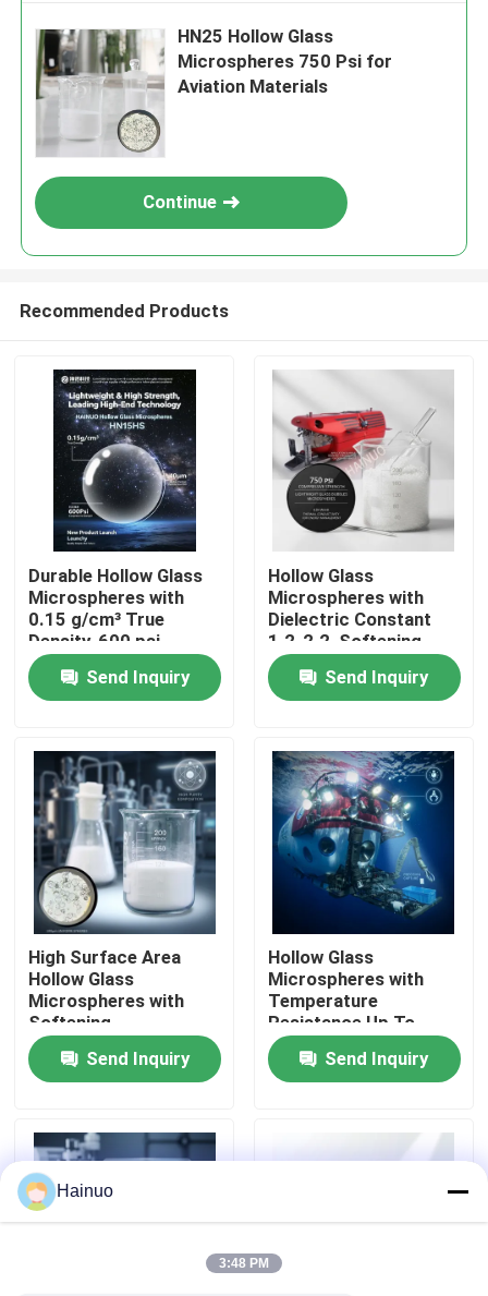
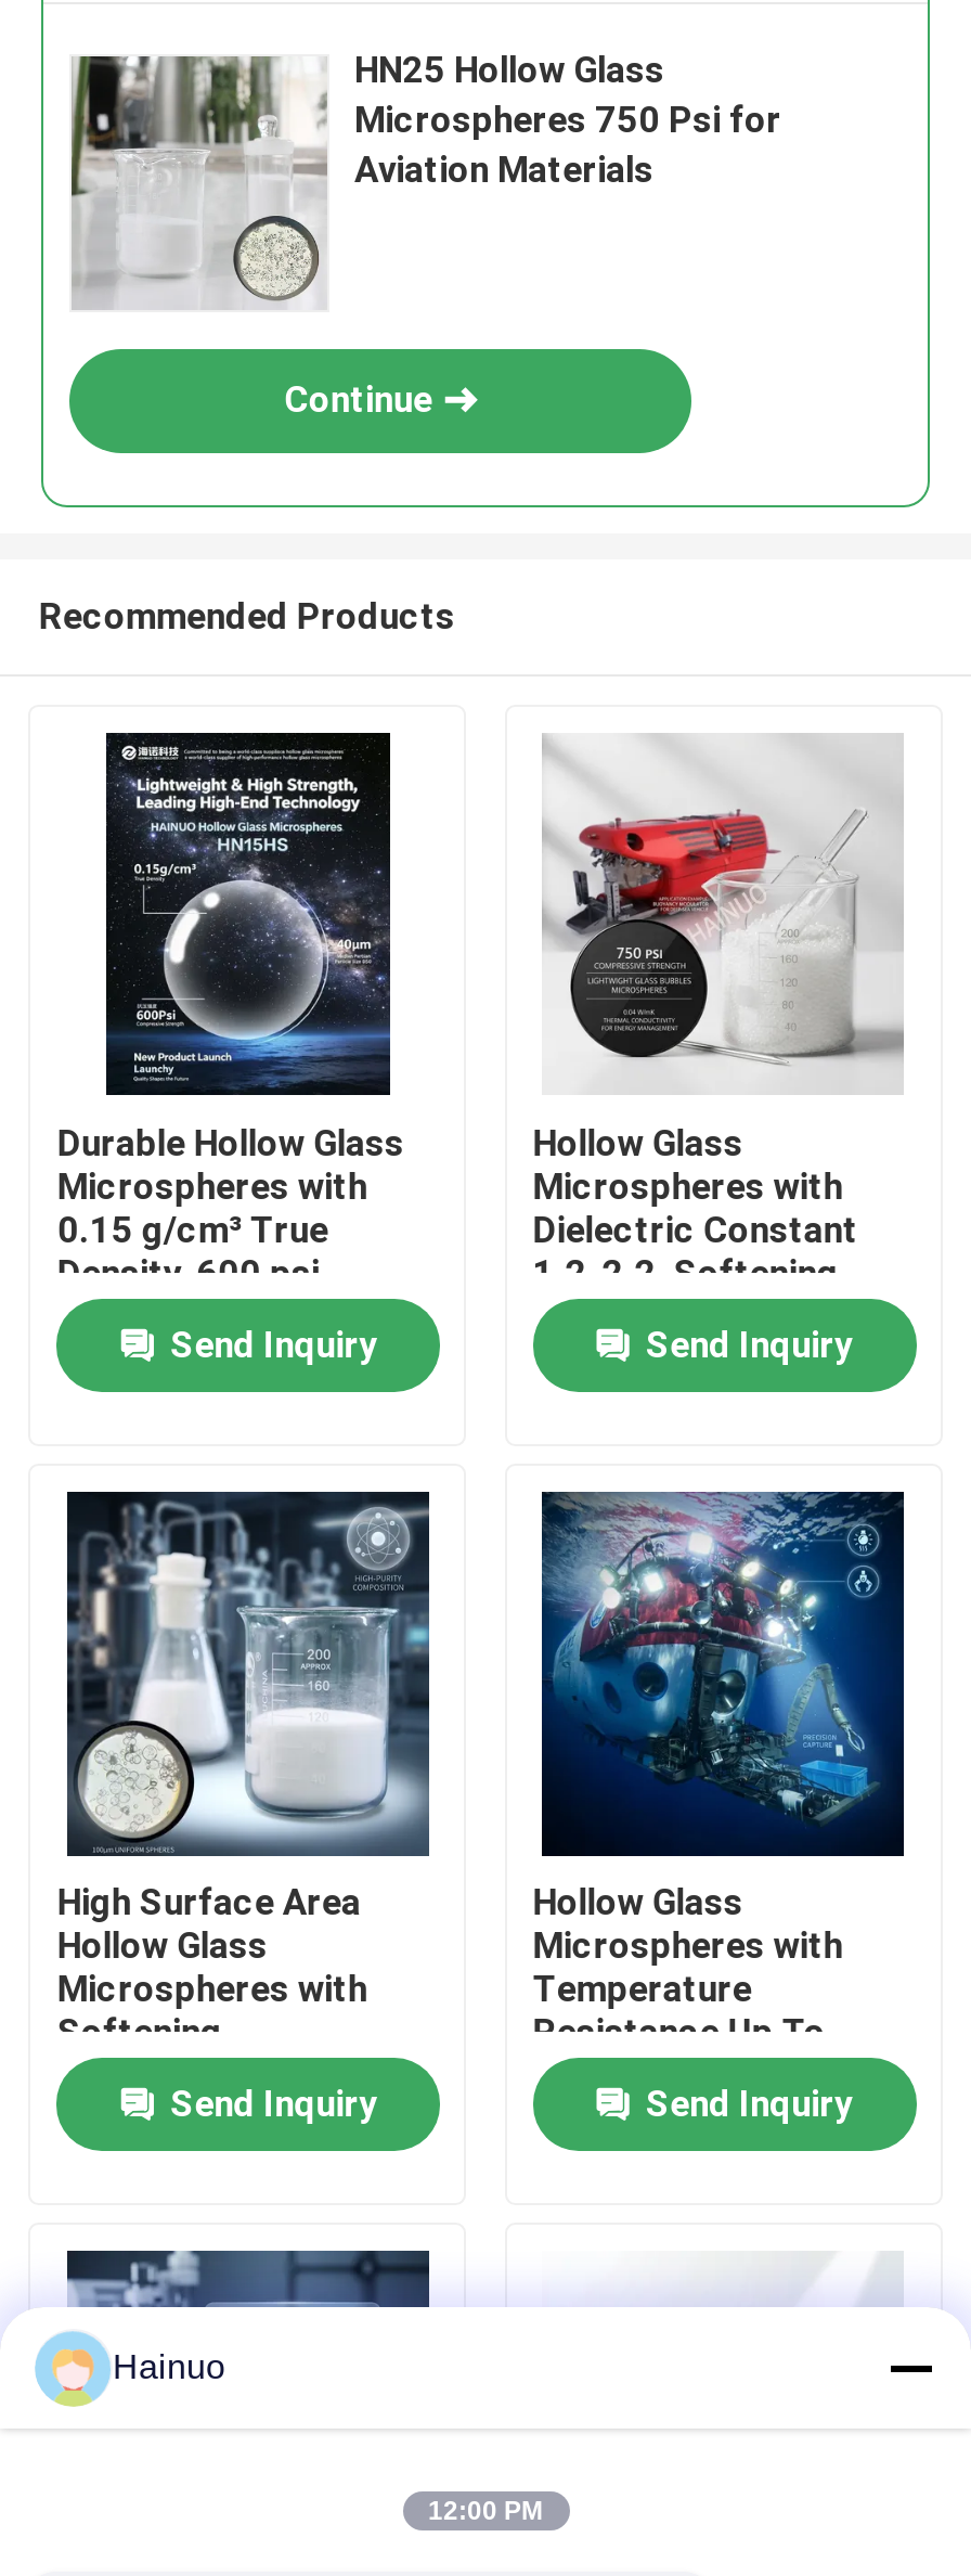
- 3:48 PM
+ 12:00 PM
